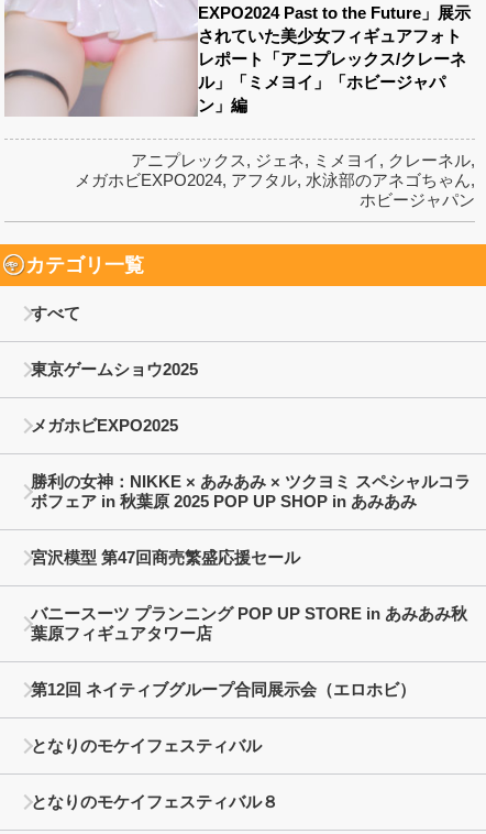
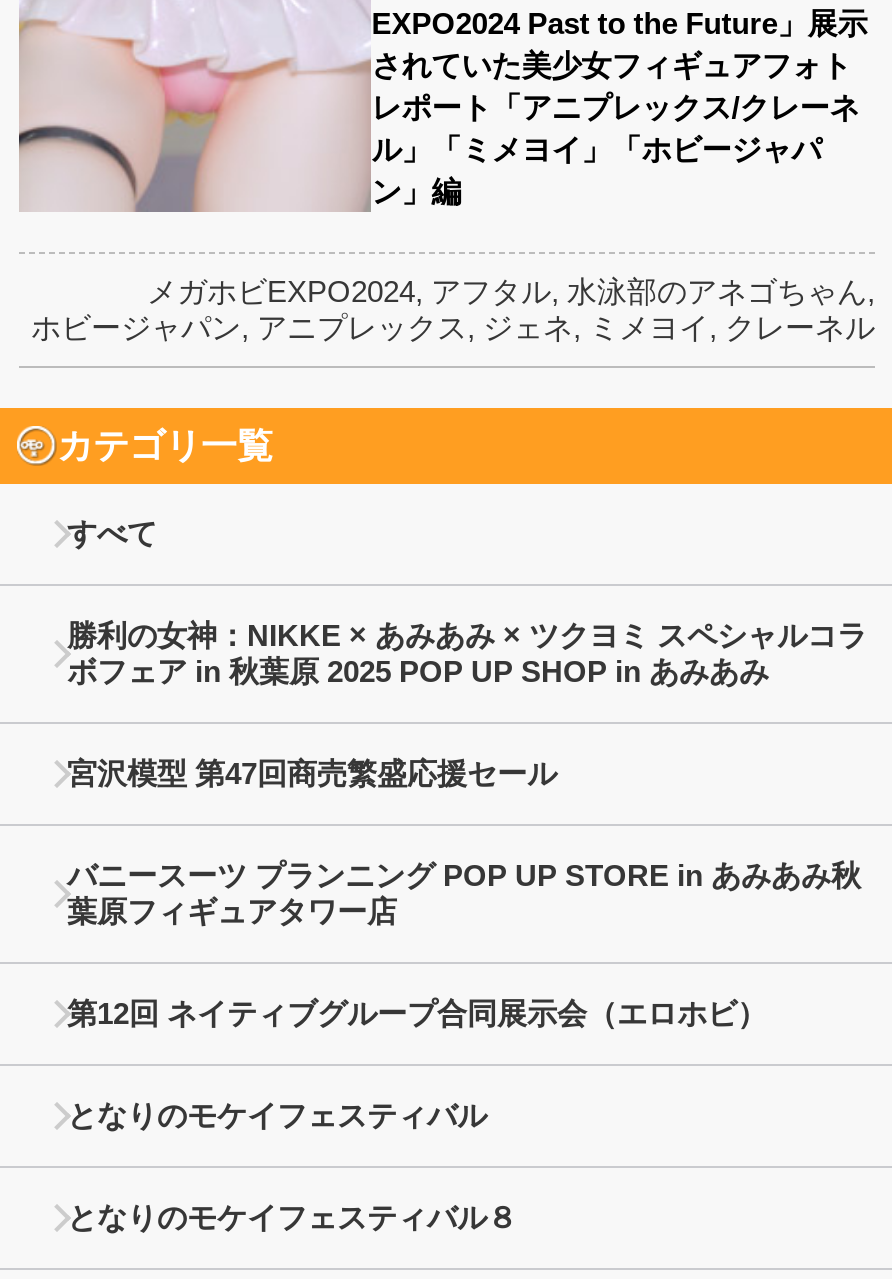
- アニプレックス,ジェネ,ミメヨイ,クレーネル,

- ホビージャパン
+ ホビージャパン,アニプレックス,ジェネ,ミメヨイ,クレーネル

- 東京ゲームショウ2025
- メガホビEXPO2025
